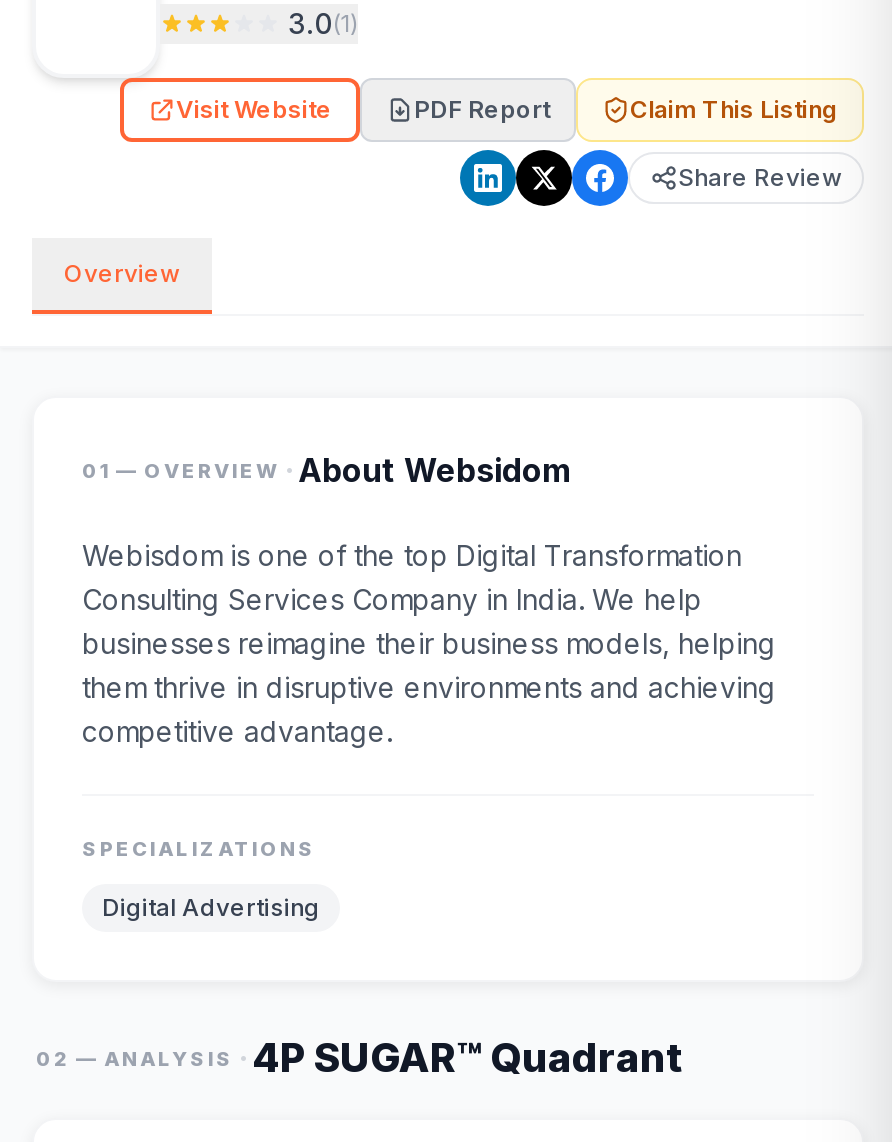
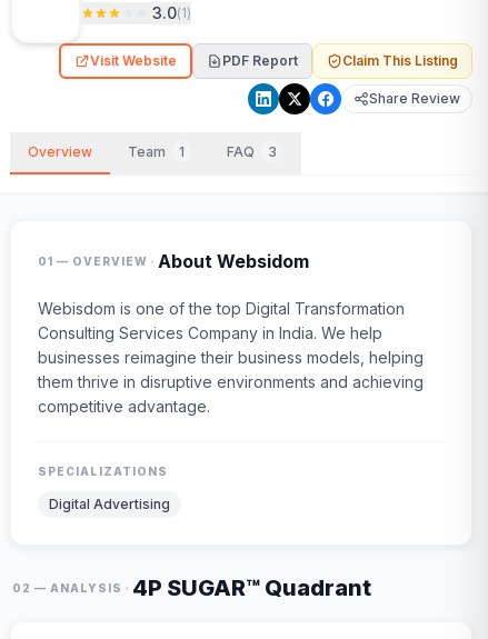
+ Team
+ 1
+ FAQ
+ 3
